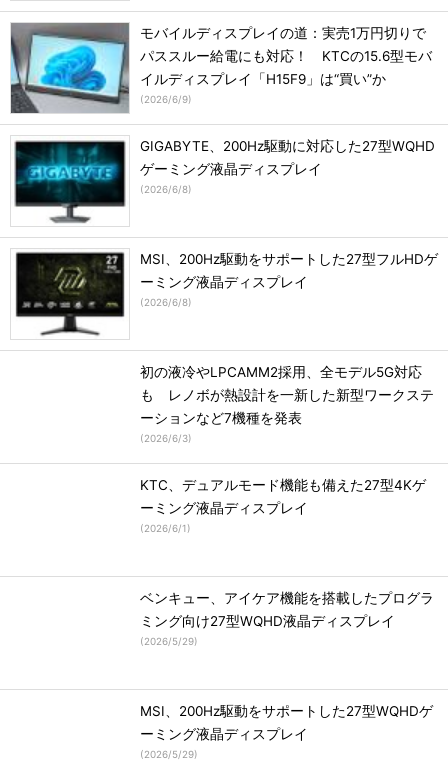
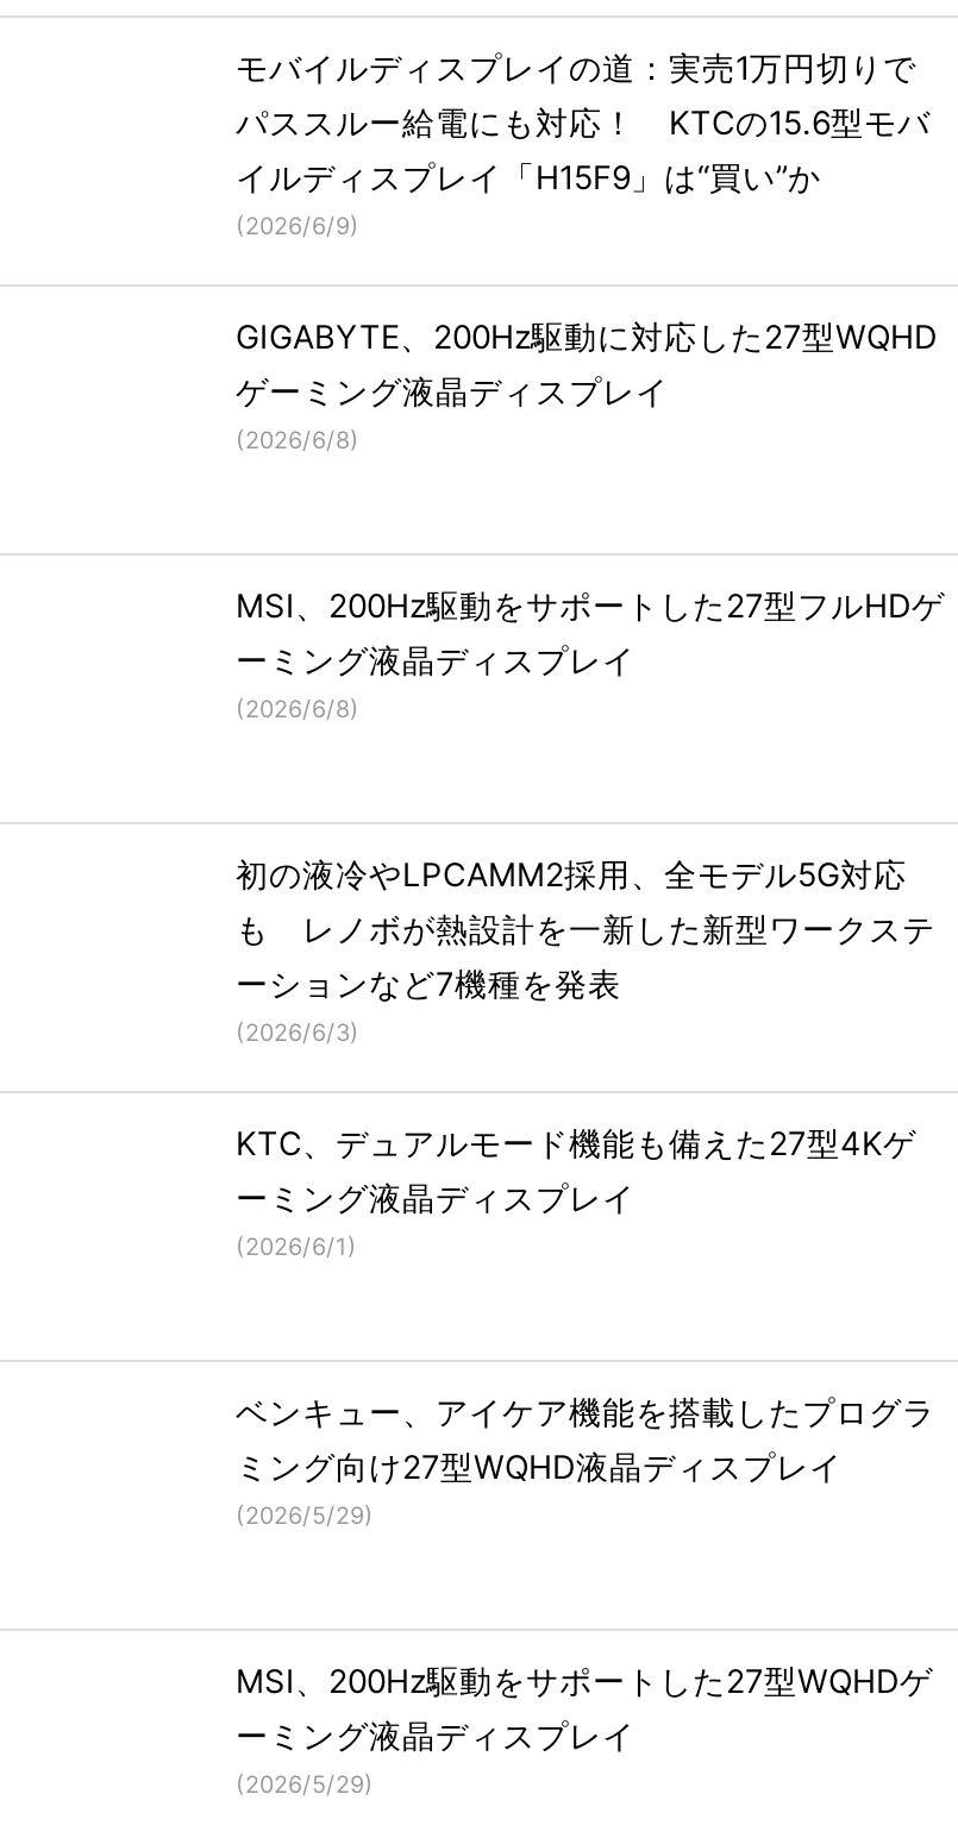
- [image]

- [image]

- [image]
